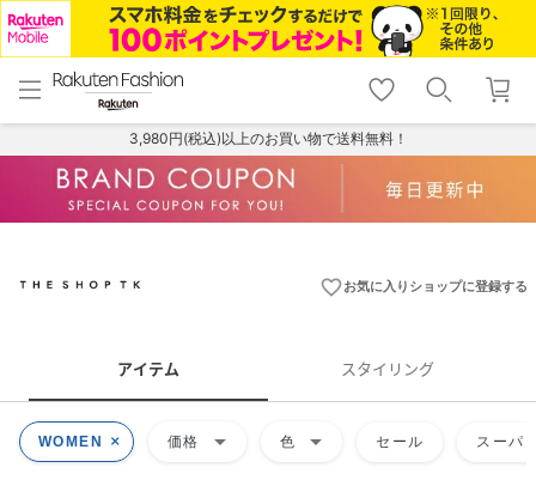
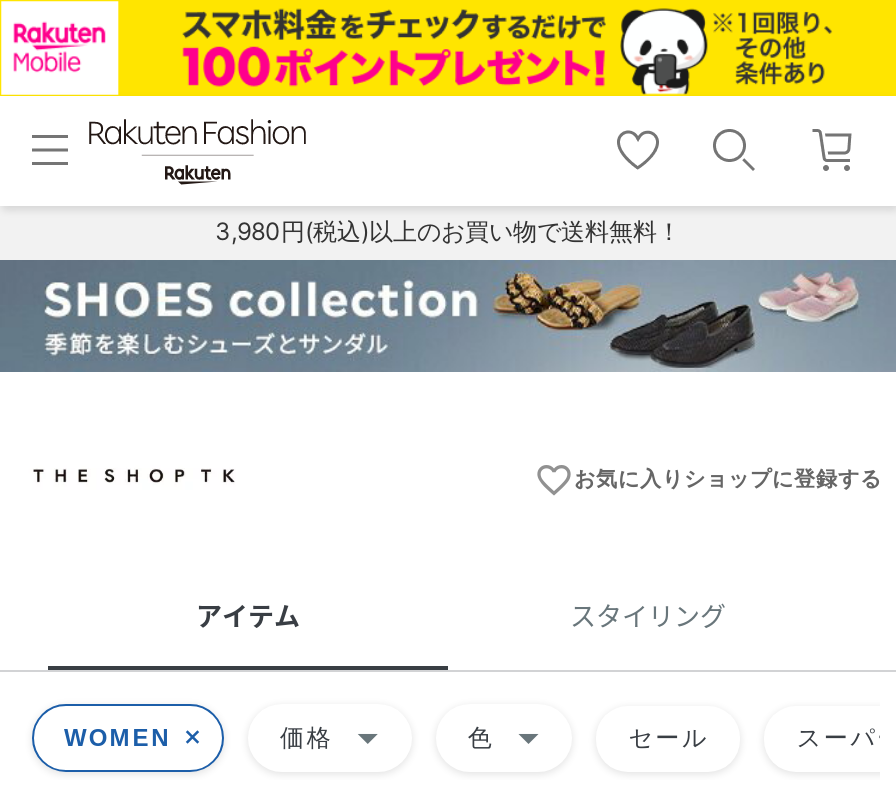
- [image]
+ [image]
